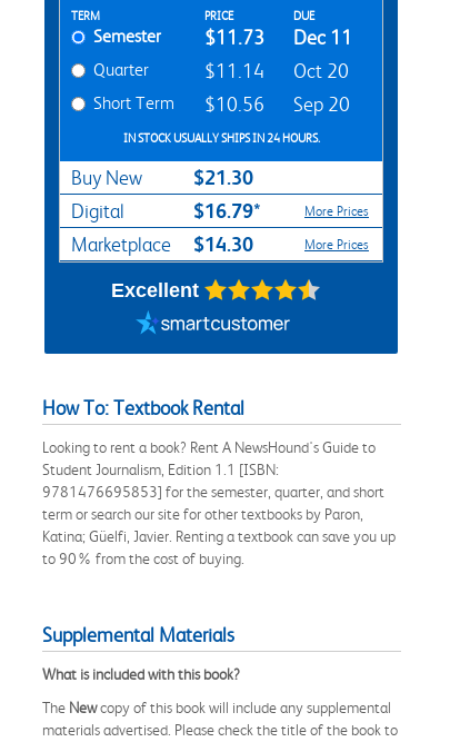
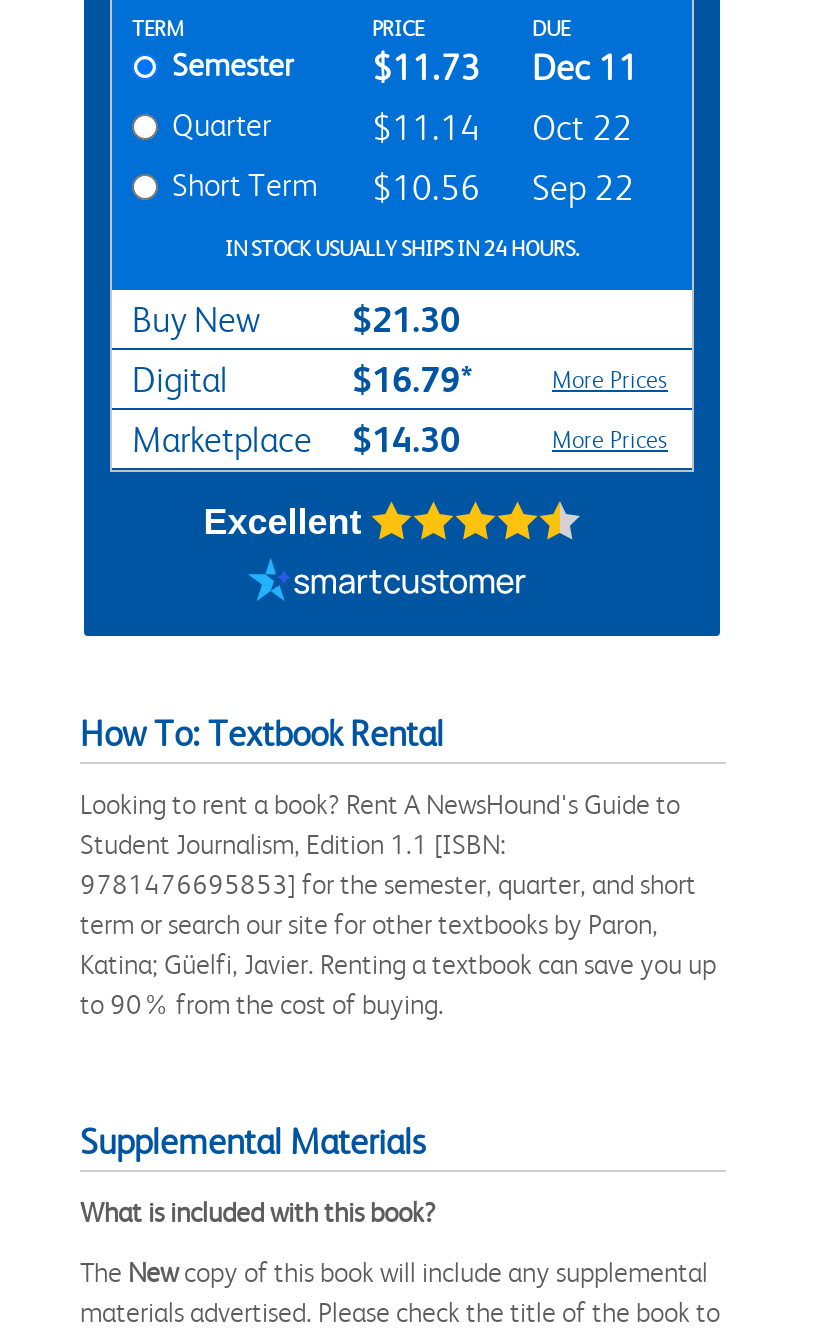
- $11.14 Oct 20
+ $11.14 Oct 22

- Short Term $10.56 Sep 20
+ Short Term $10.56 Sep 22
